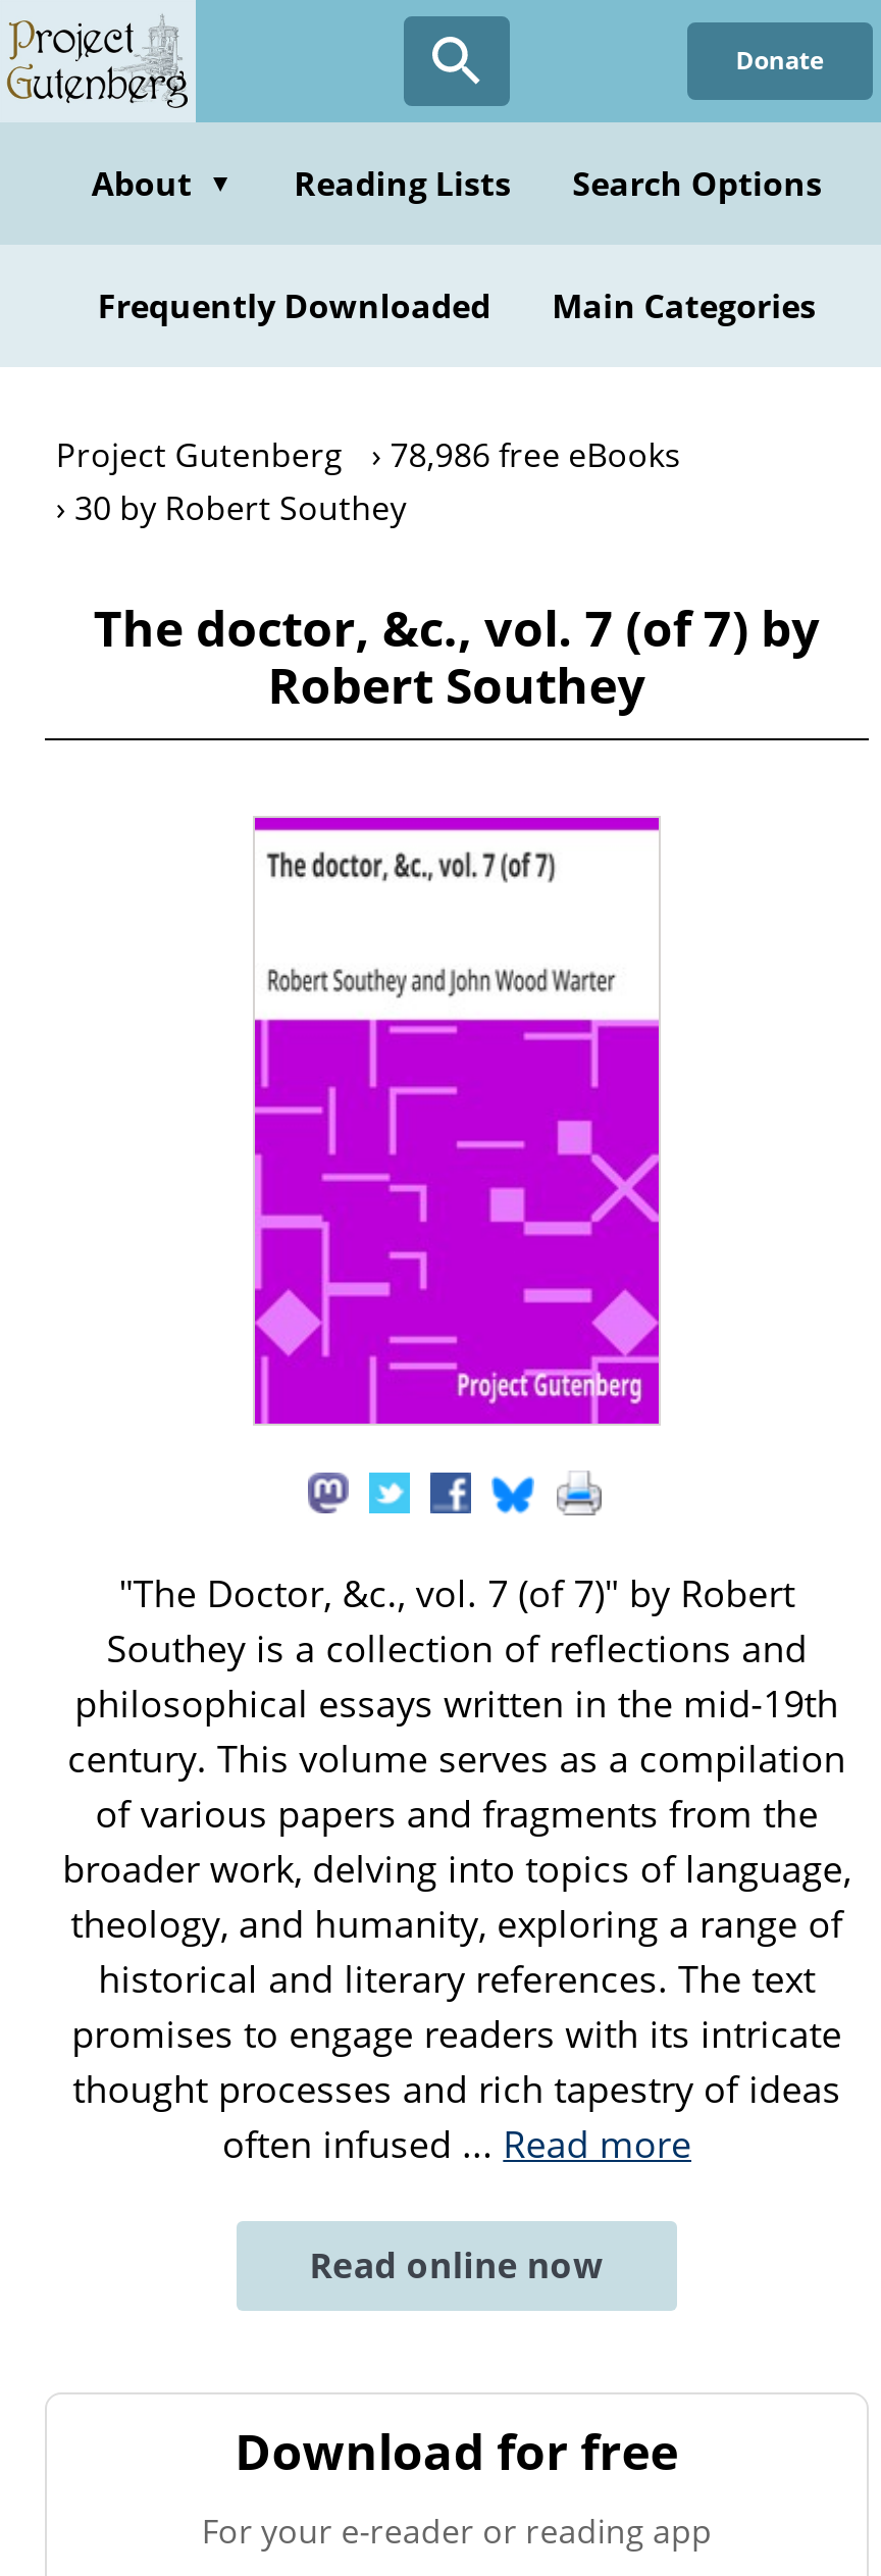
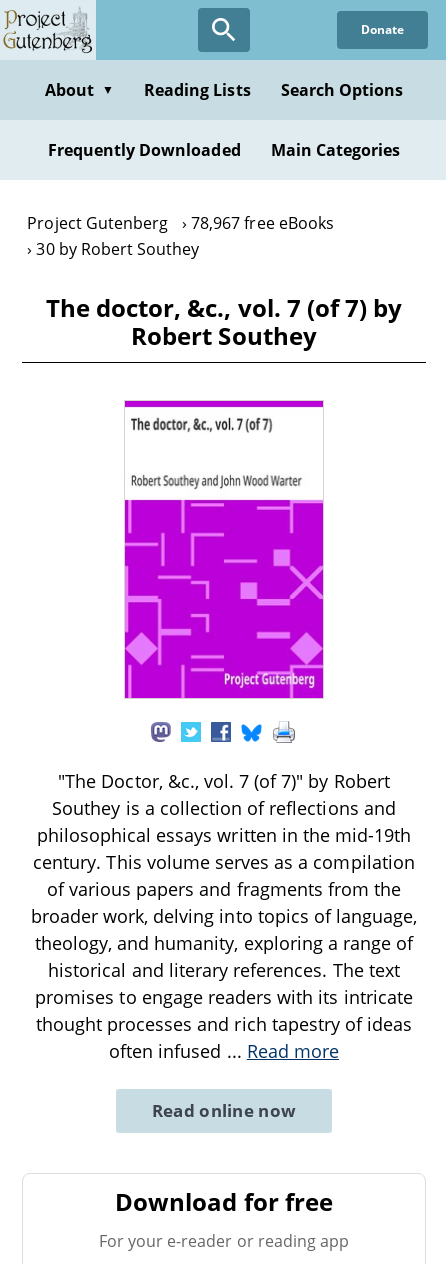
- Project Gutenberg 78,986 free eBooks
+ Project Gutenberg 78,967 free eBooks
